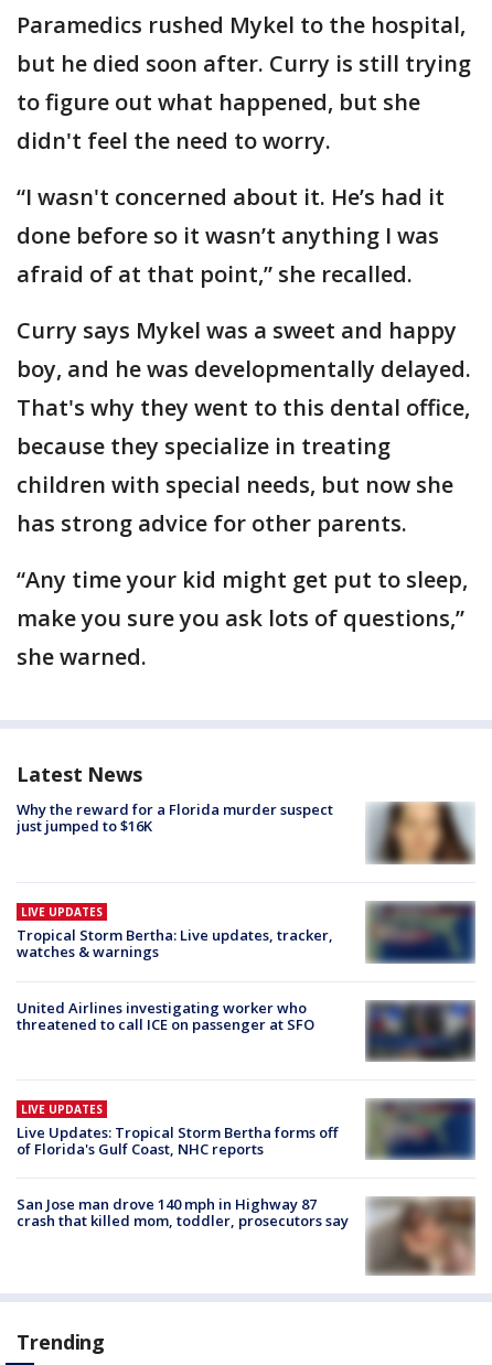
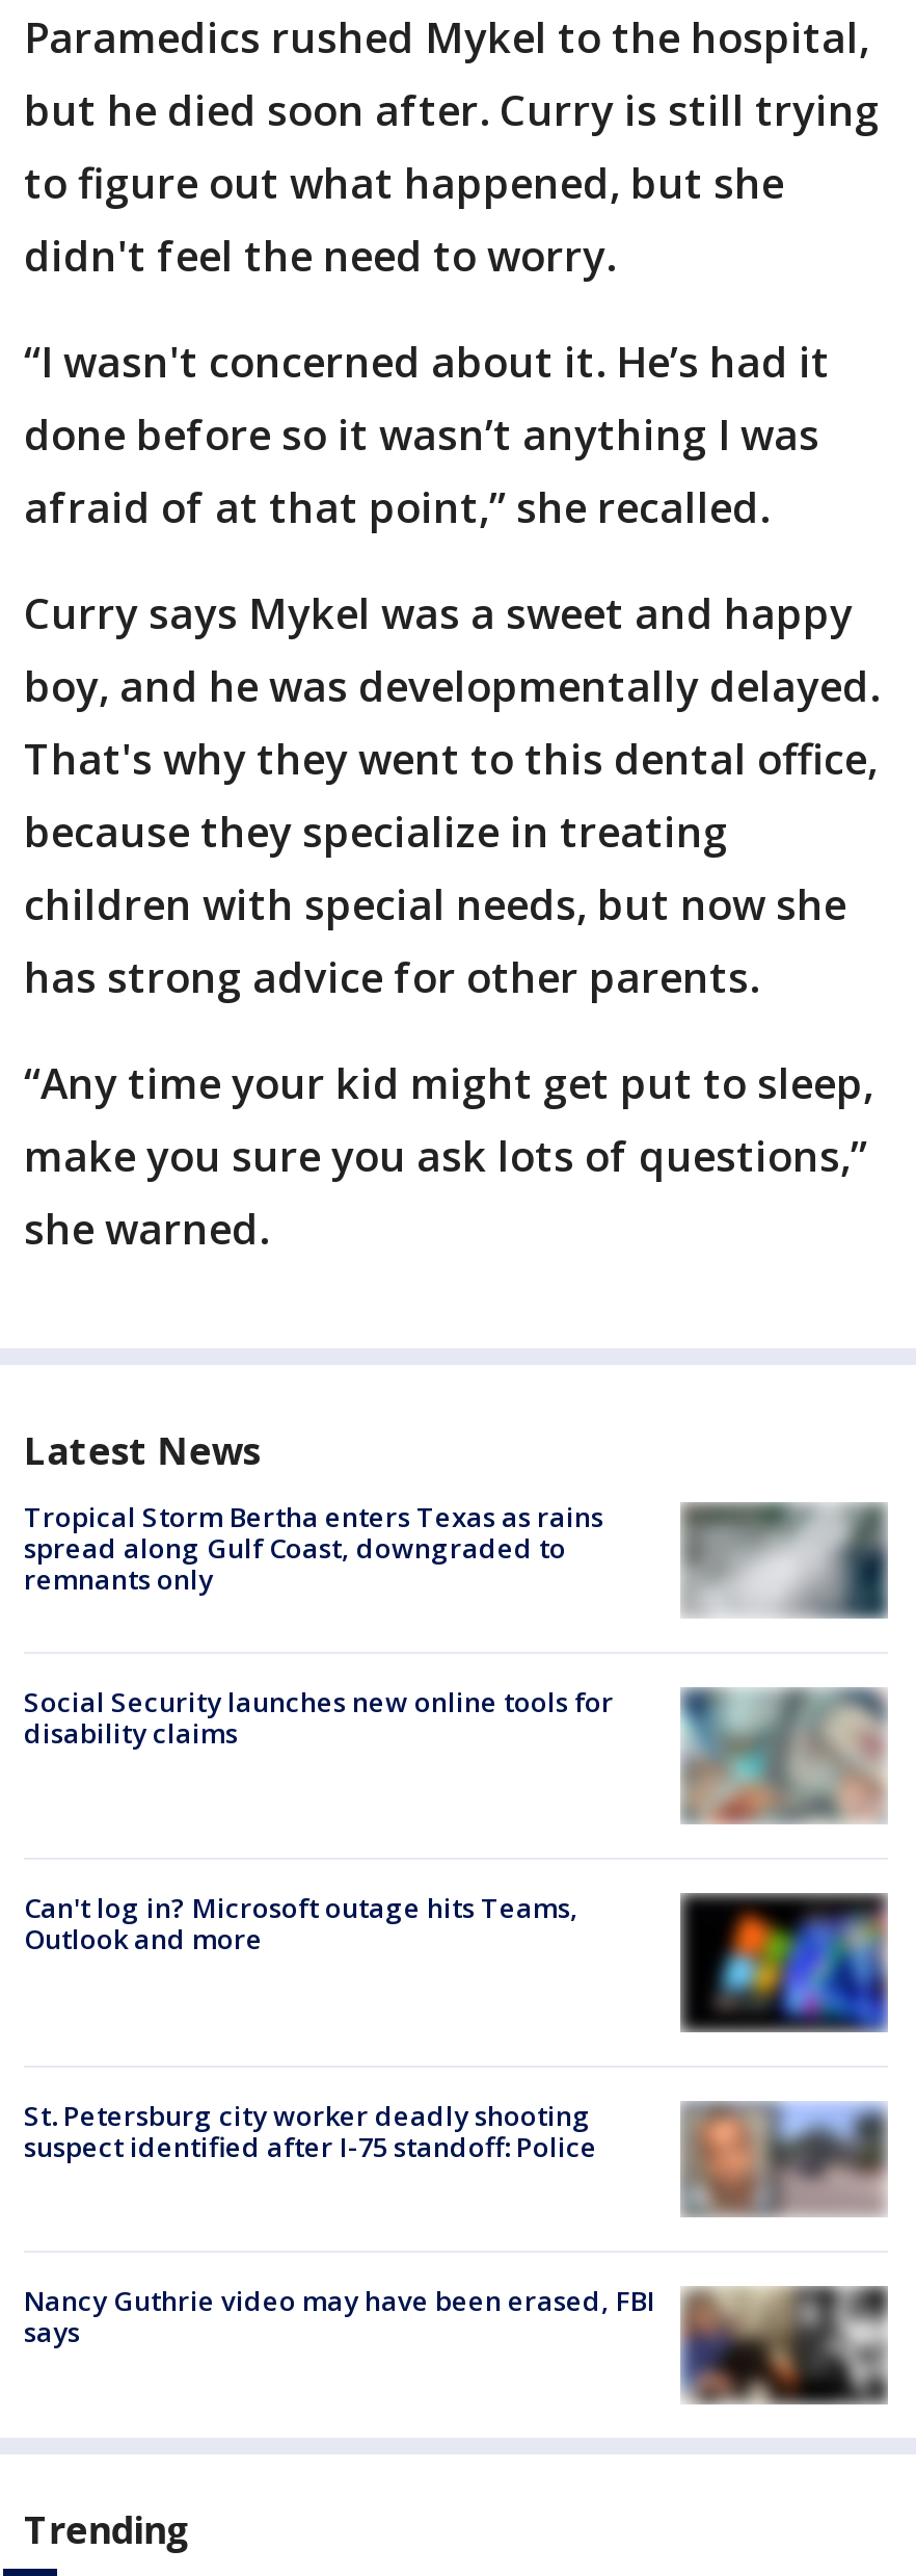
- [image]
- Why the reward for a Florida murder suspect
- just jumped to $16K
+ [image]
+ Tropical Storm Bertha enters Texas as rains
+ spread along Gulf Coast, downgraded to
+ remnants only

- [image]
- LIVE UPDATES
- Tropical Storm Bertha: Live updates, tracker,
- watches & warnings
+ [image]
+ Social Security launches new online tools for
+ disability claims

- United Airlines investigating worker who
- threatened to call ICE on passenger at SFO
+ Can't log in? Microsoft outage hits Teams,
+ Outlook and more

- [image]
+ [image]

- [image]
- LIVE UPDATES
- Live Updates: Tropical Storm Bertha forms off
- of Florida's Gulf Coast, NHC reports
+ [image]
+ St. Petersburg city worker deadly shooting
+ suspect identified after I-75 standoff: Police

- [image]
- San Jose man drove 140 mph in Highway 87
- crash that killed mom, toddler, prosecutors say
+ [image]
+ Nancy Guthrie video may have been erased, FBI
+ says
